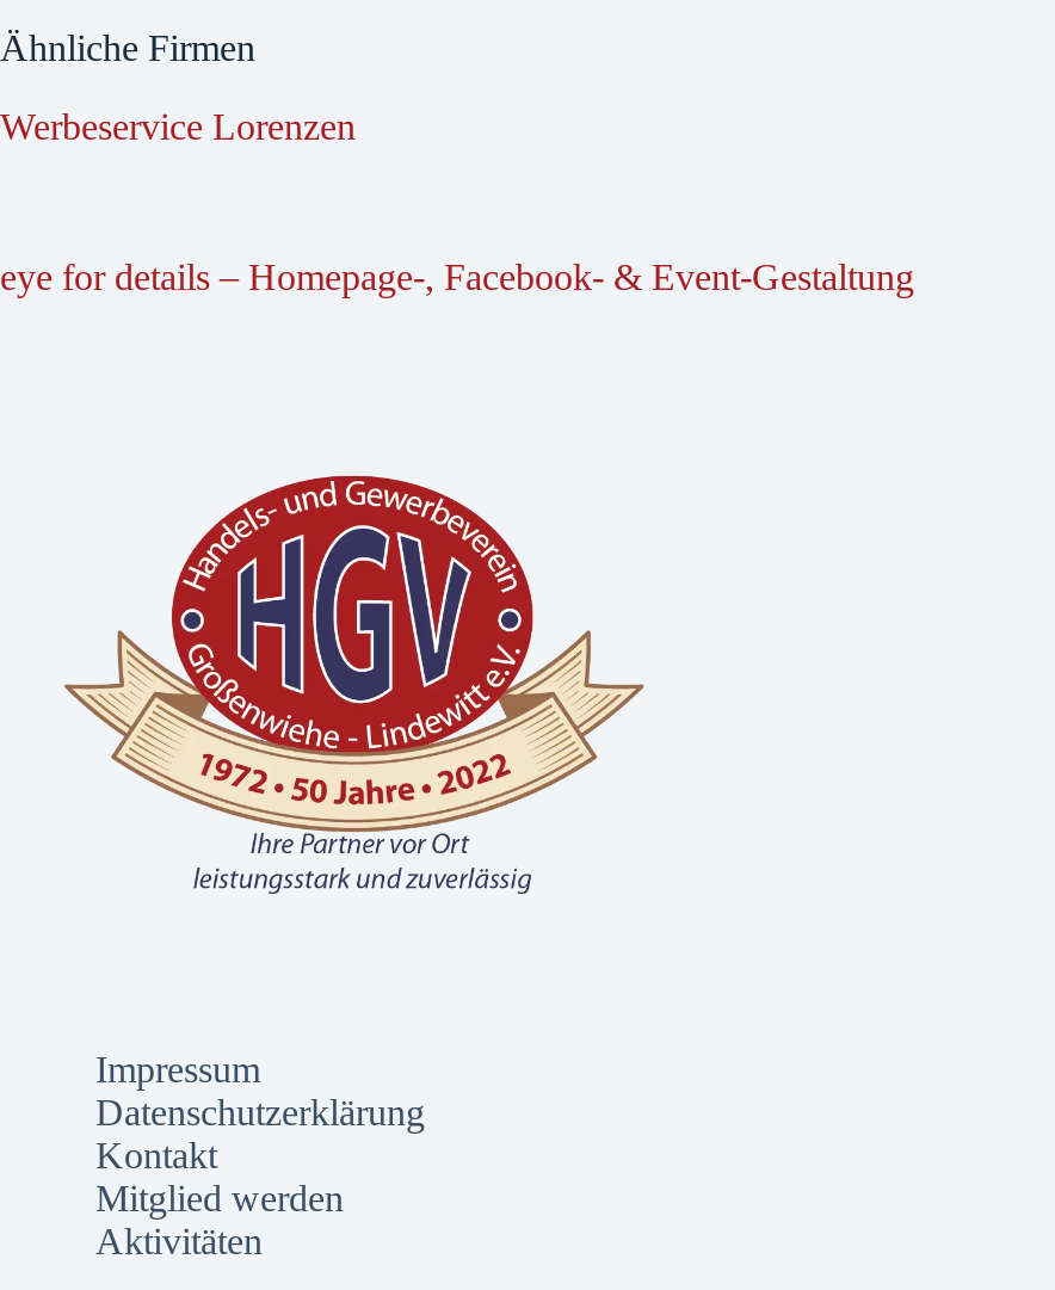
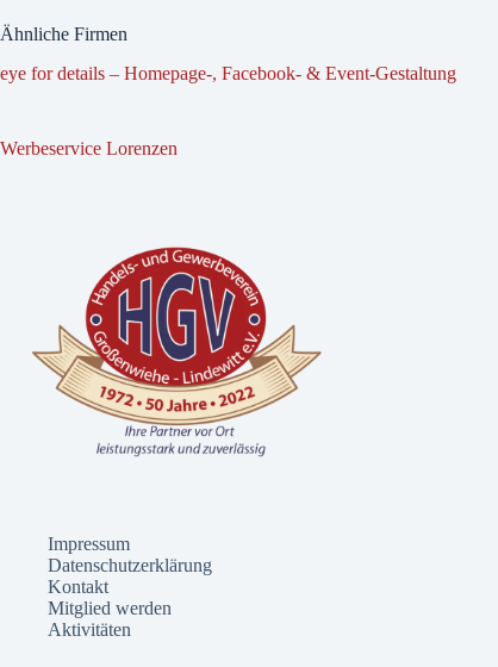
moved down: Werbeservice Lorenzen

moved up: eye for details – Homepage-, Facebook- & Event-Gestaltung
